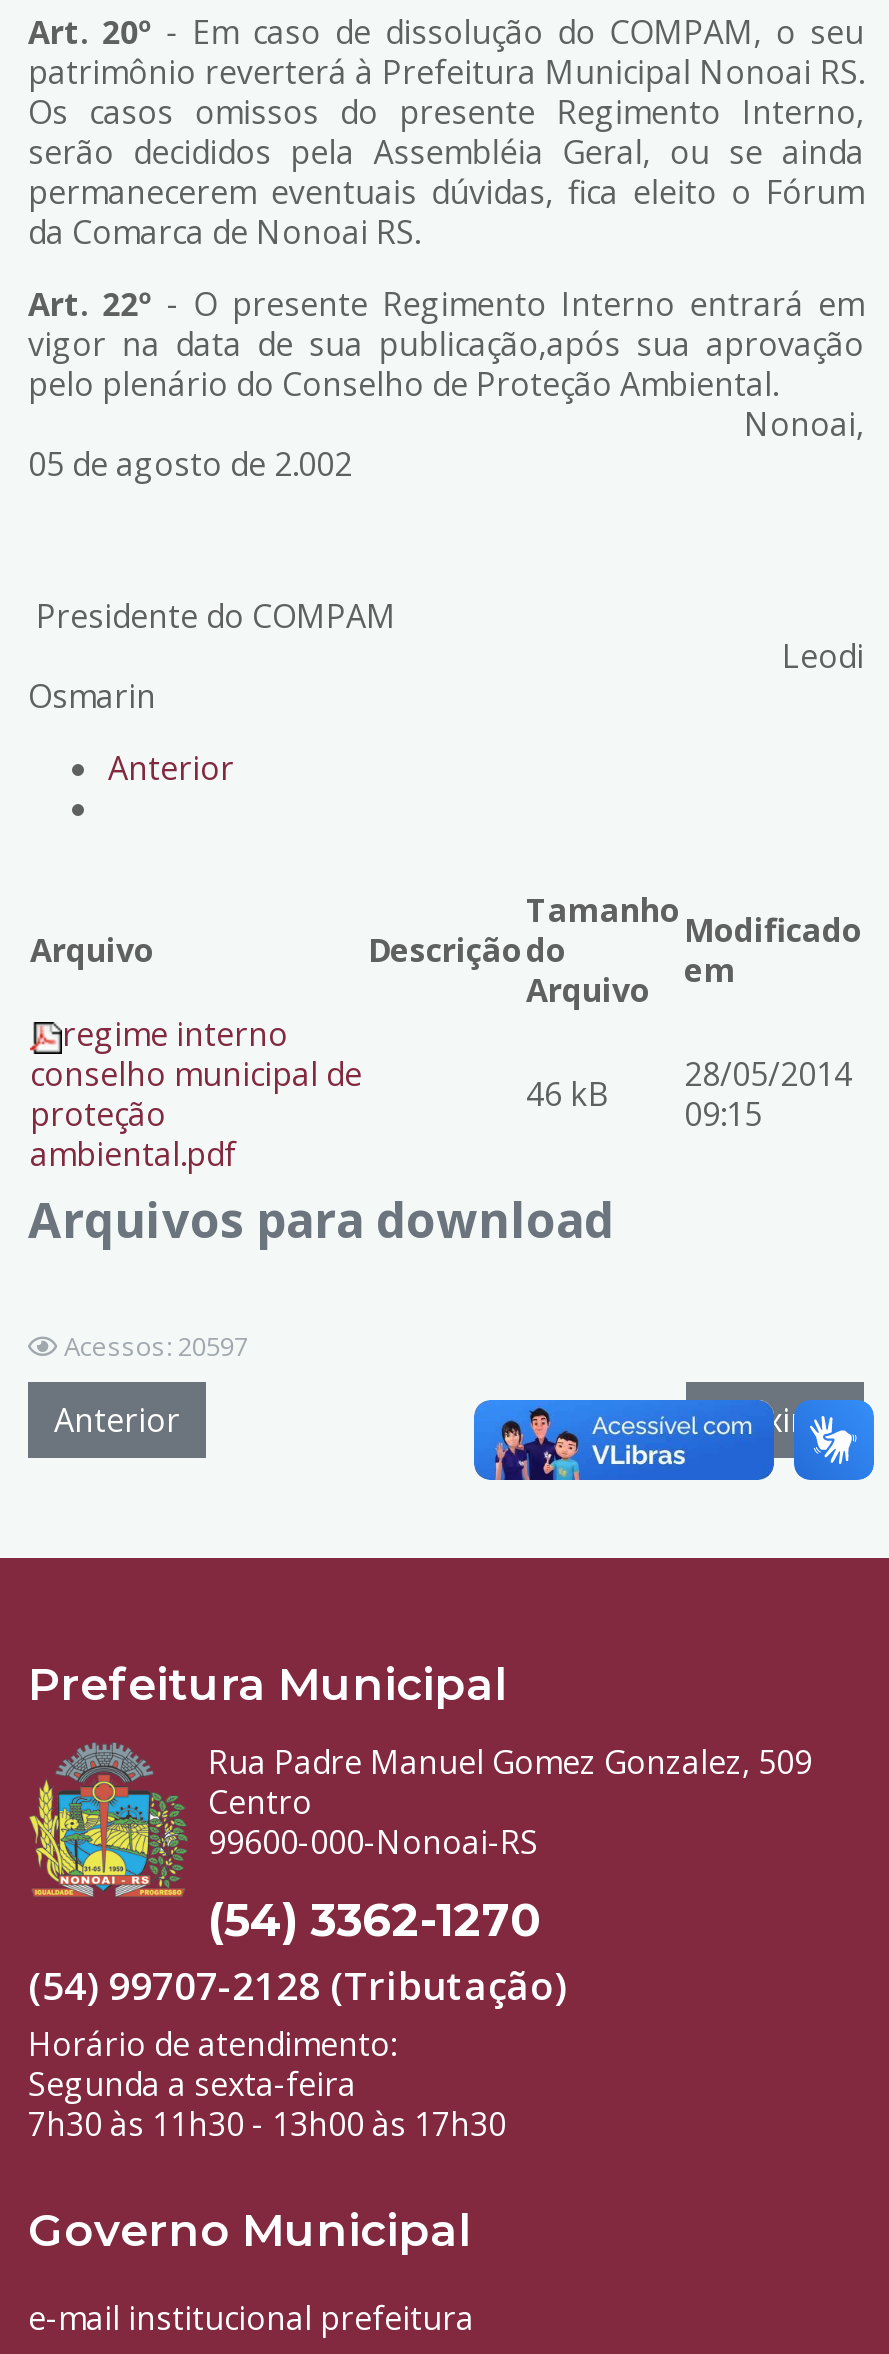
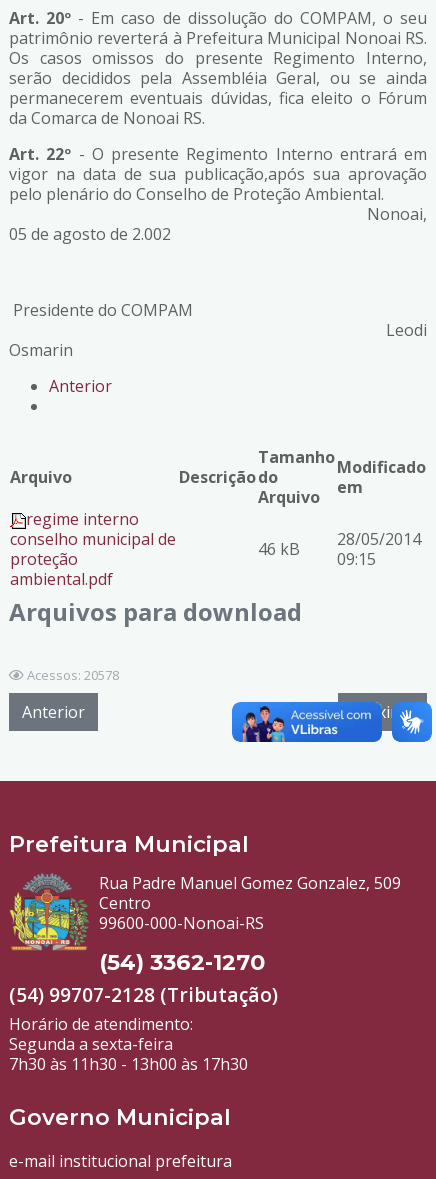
- Acessos: 20597
+ Acessos: 20578
